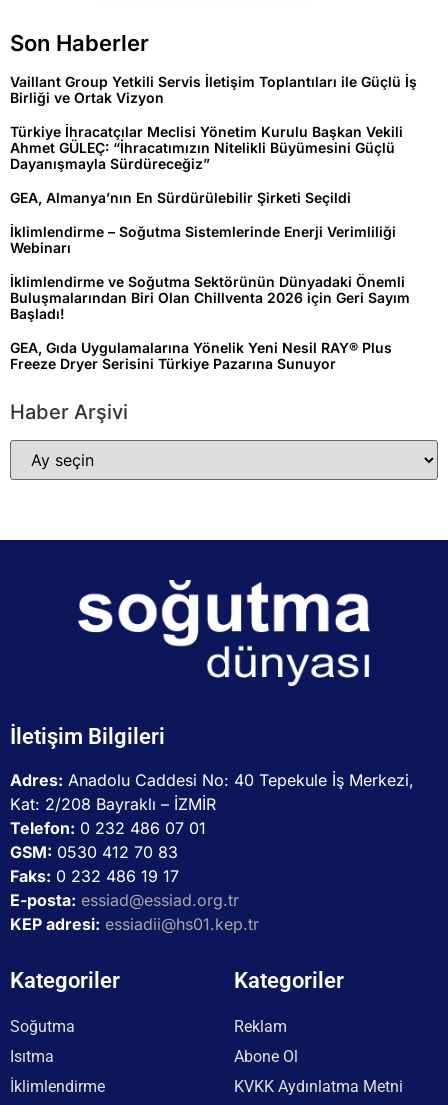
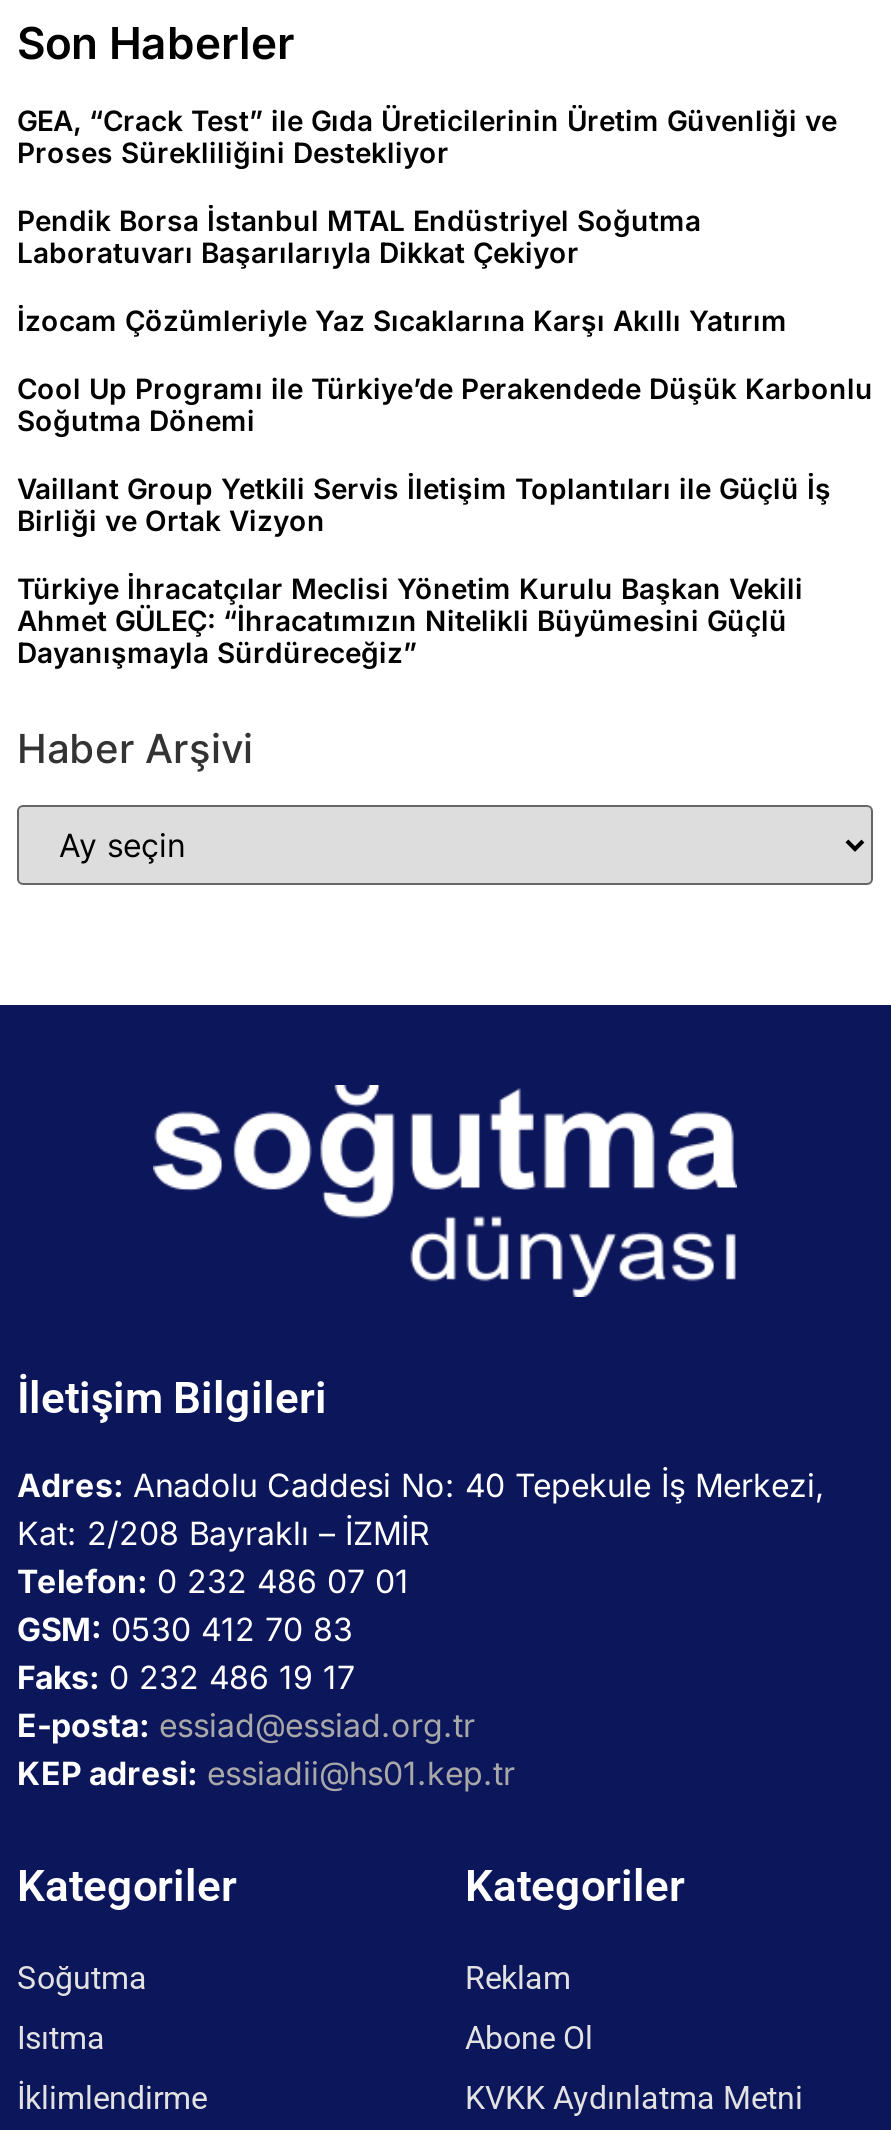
+ GEA, “Crack Test” ile Gıda Üreticilerinin Üretim Güvenliği ve
+ Proses Sürekliliğini Destekliyor
+ Pendik Borsa İstanbul MTAL Endüstriyel Soğutma
+ Laboratuvarı Başarılarıyla Dikkat Çekiyor
+ İzocam Çözümleriyle Yaz Sıcaklarına Karşı Akıllı Yatırım
+ Cool Up Programı ile Türkiye’de Perakendede Düşük Karbonlu
+ Soğutma Dönemi

moved down: Vaillant Group Yetkili Servis İletişim Toplantıları ile Güçlü İş | Birliği ve Ortak Vizyon | Türkiye İhracatçılar Meclisi Yönetim Kurulu Başkan Vekili | Ahmet GÜLEÇ: “İhracatımızın Nitelikli Büyümesini Güçlü | Dayanışmayla Sürdüreceğiz”

- GEA, Almanya’nın En Sürdürülebilir Şirketi Seçildi
- İklimlendirme – Soğutma Sistemlerinde Enerji Verimliliği
- Webinarı
- İklimlendirme ve Soğutma Sektörünün Dünyadaki Önemli
- Buluşmalarından Biri Olan Chillventa 2026 için Geri Sayım
- Başladı!
- GEA, Gıda Uygulamalarına Yönelik Yeni Nesil RAY® Plus
- Freeze Dryer Serisini Türkiye Pazarına Sunuyor
